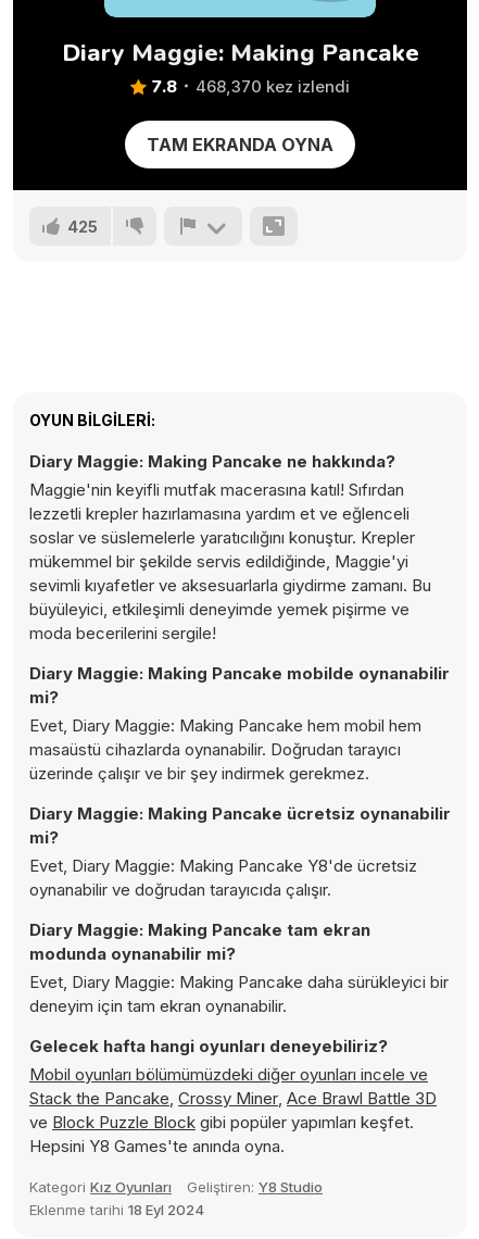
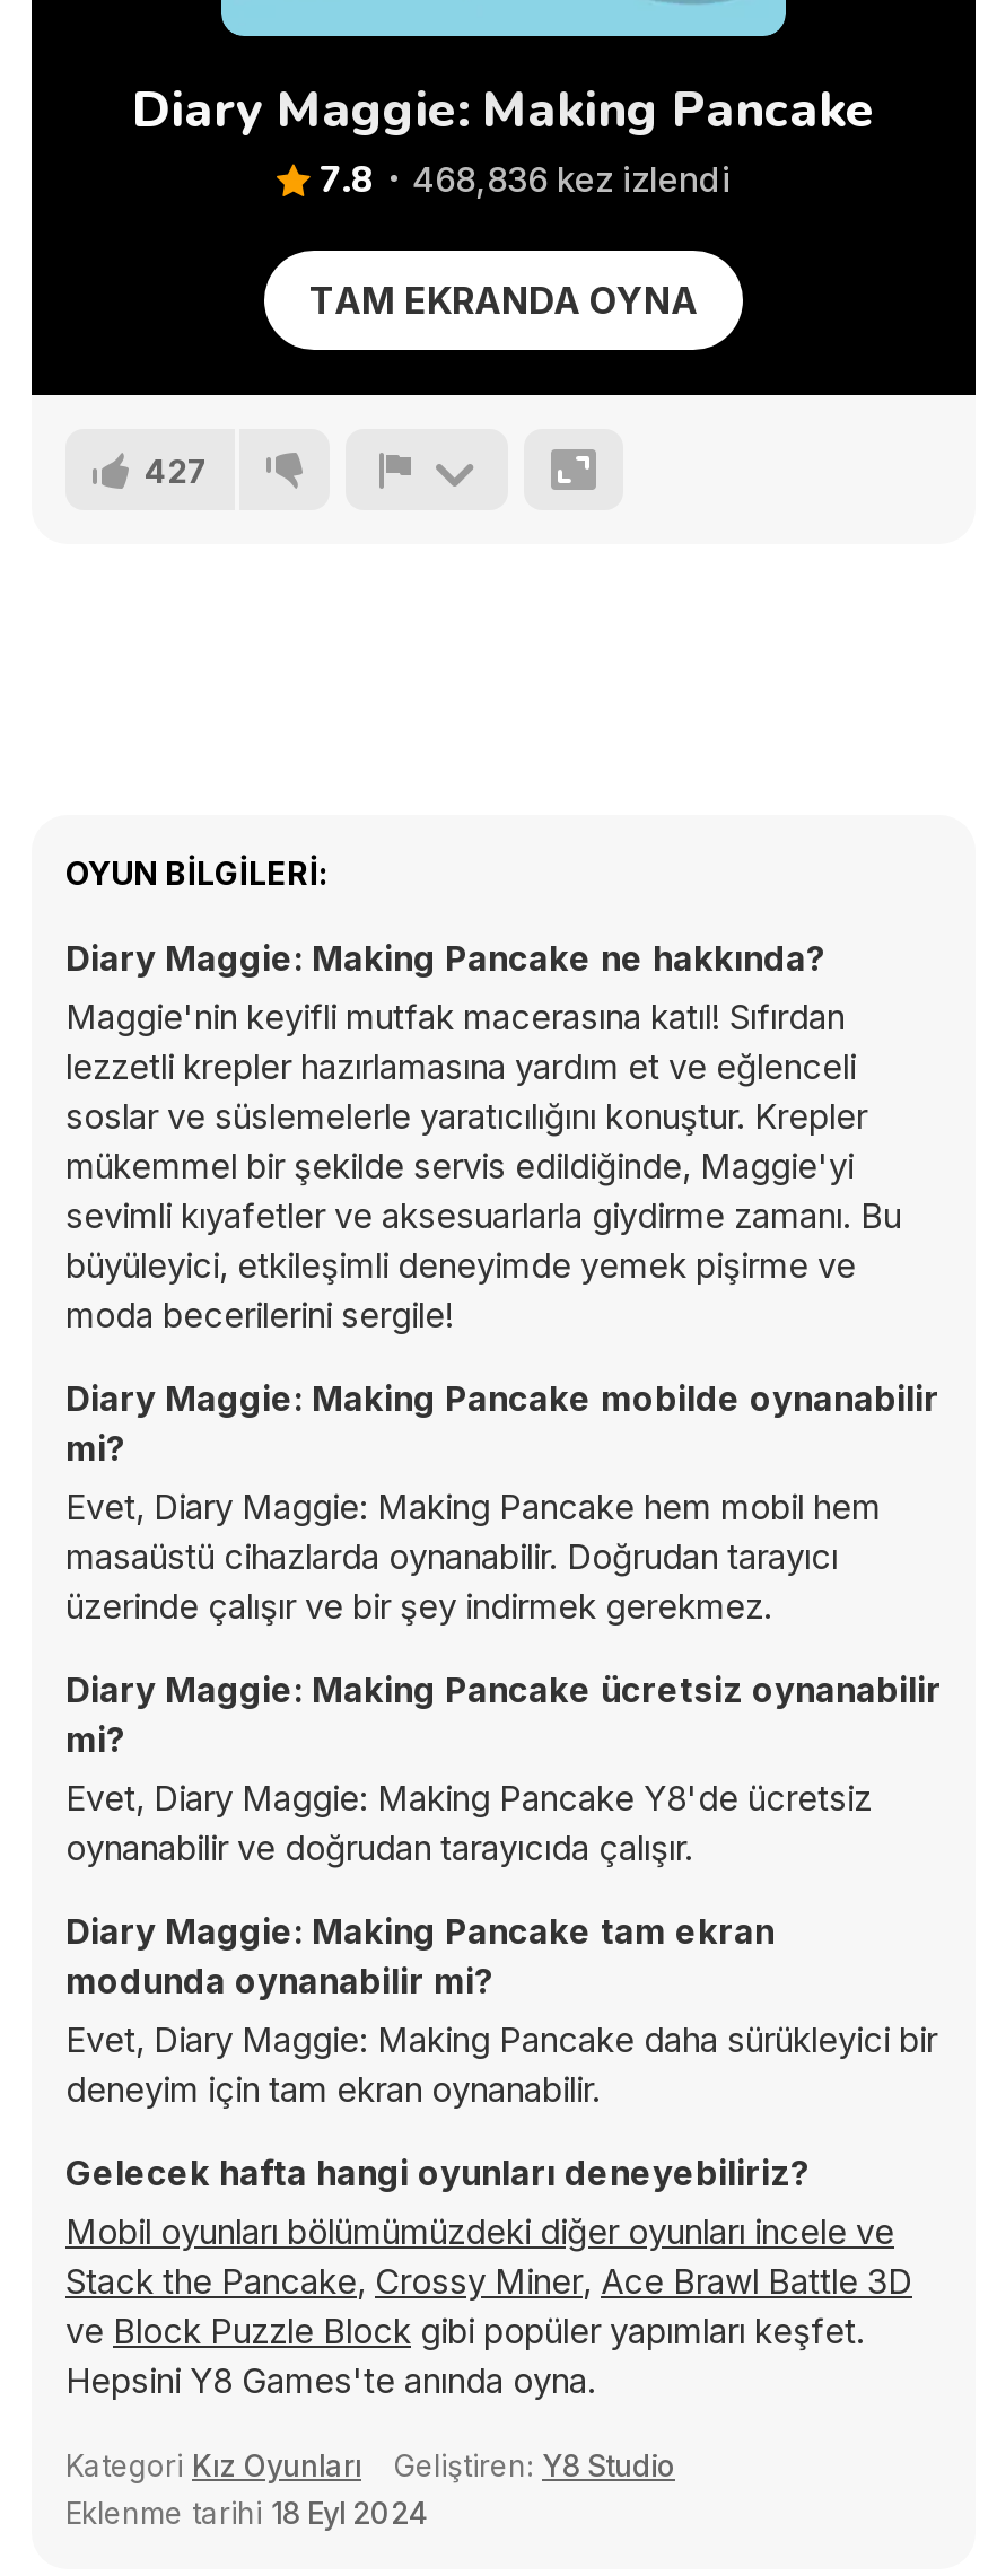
- 7.8 468,370 kez izlendi
+ 7.8 468,836 kez izlendi

- 425
+ 427
